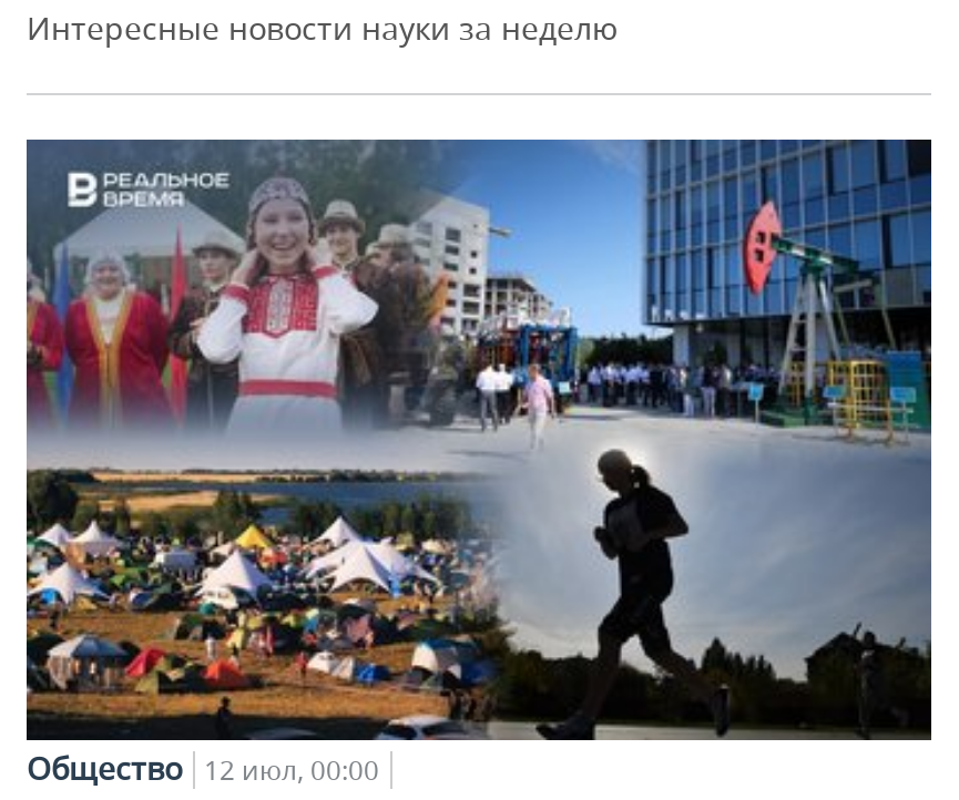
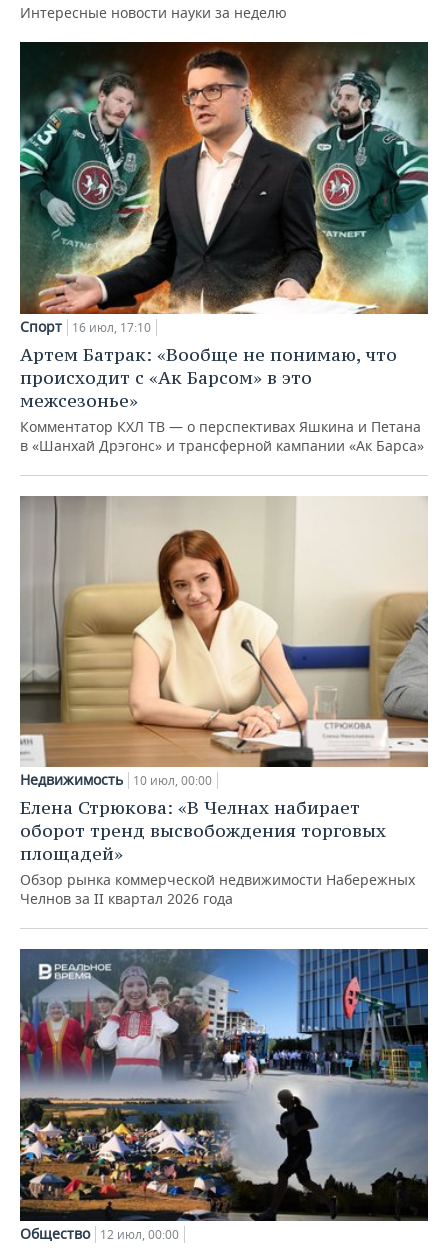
+ [image]
+ Спорт 16 июл, 17:10
+ Артем Батрак: «Вообще не понимаю, что
+ происходит с «Ак Барсом» в это
+ межсезонье»
+ Комментатор КХЛ ТВ — о перспективах Яшкина и Петана
+ в «Шанхай Дрэгонс» и трансферной кампании «Ак Барса»

+ [image]
+ Недвижимость 10 июл, 00:00
+ Елена Стрюкова: «В Челнах набирает
+ оборот тренд высвобождения торговых
+ площадей»
+ Обзор рынка коммерческой недвижимости Набережных
+ Челнов за II квартал 2026 года
